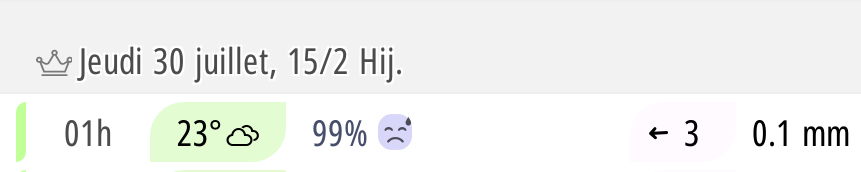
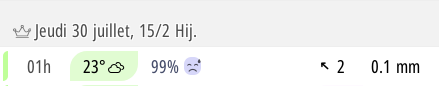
- 3 0.1 mm
+ 2 0.1 mm
